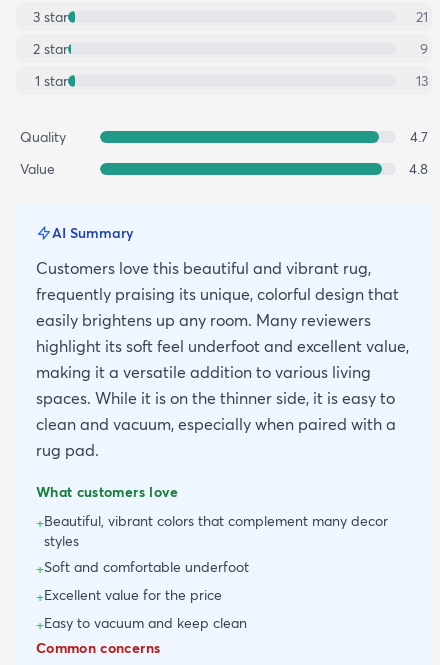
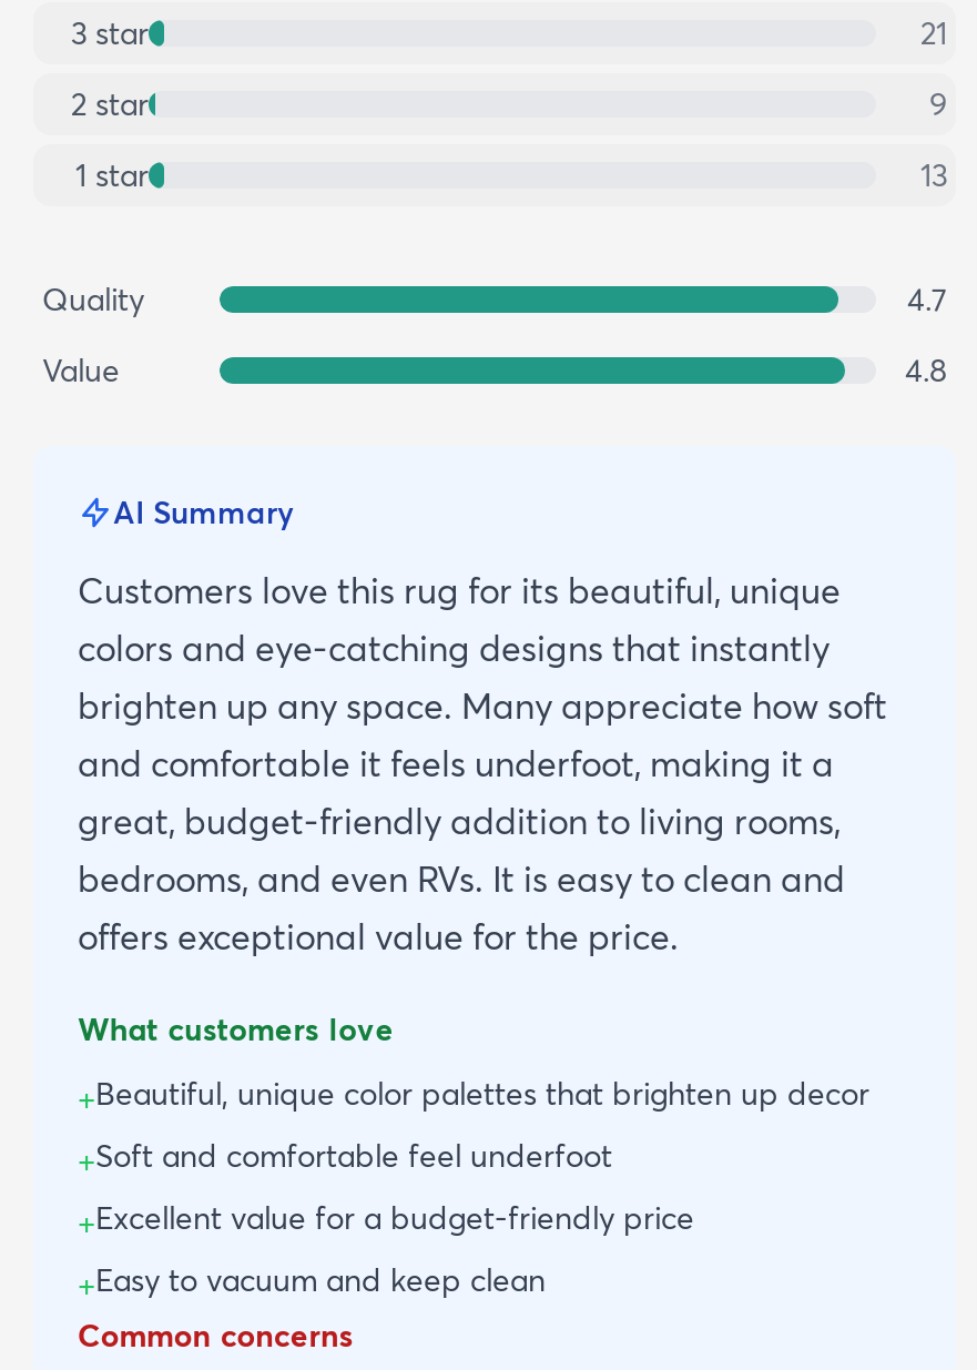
- Customers love this beautiful and vibrant rug,
- frequently praising its unique, colorful design that
- easily brightens up any room. Many reviewers
- highlight its soft feel underfoot and excellent value,
- making it a versatile addition to various living
- spaces. While it is on the thinner side, it is easy to
- clean and vacuum, especially when paired with a
- rug pad.
+ Customers love this rug for its beautiful, unique
+ colors and eye-catching designs that instantly
+ brighten up any space. Many appreciate how soft
+ and comfortable it feels underfoot, making it a
+ great, budget-friendly addition to living rooms,
+ bedrooms, and even RVs. It is easy to clean and
+ offers exceptional value for the price.

- +Beautiful, vibrant colors that complement many decor
- styles
- +Soft and comfortable underfoot
- +Excellent value for the price
+ +Beautiful, unique color palettes that brighten up decor
+ +Soft and comfortable feel underfoot
+ +Excellent value for a budget-friendly price
